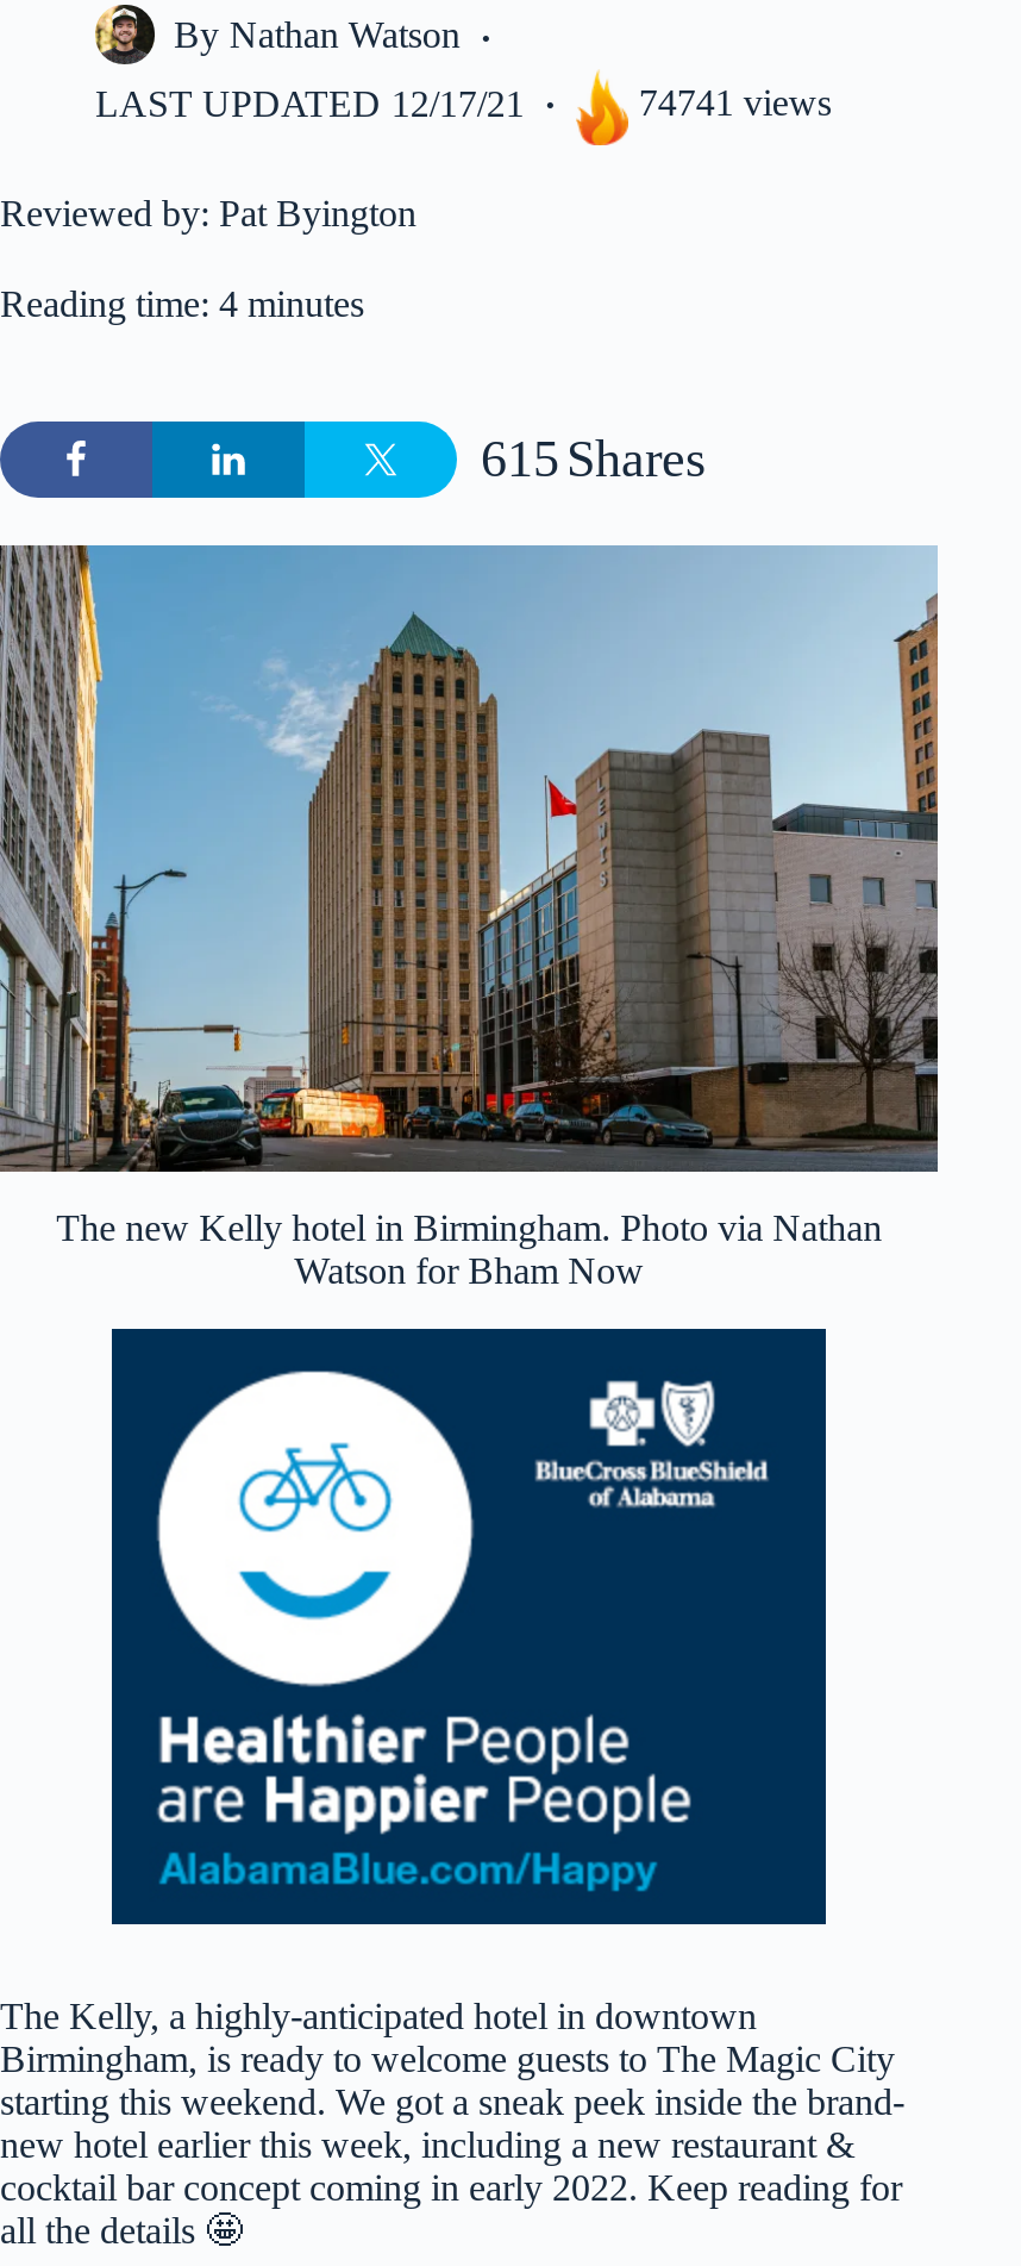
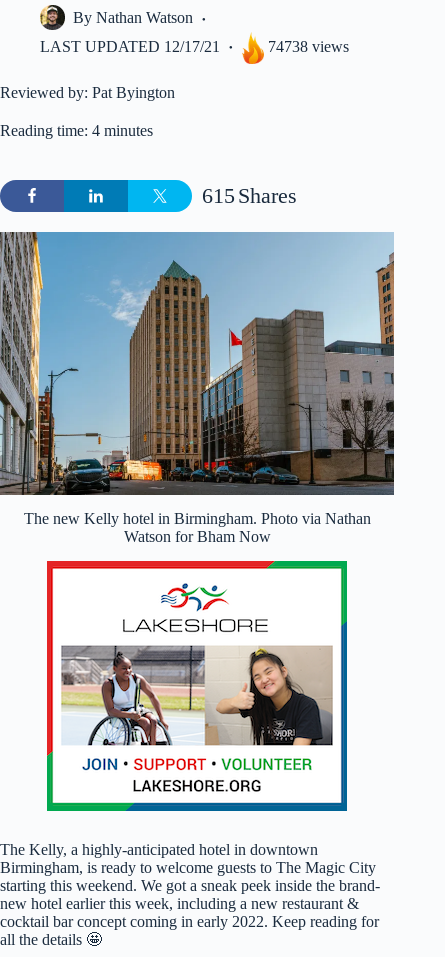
- 74741 views
+ 74738 views

- [image]
+ [image]
